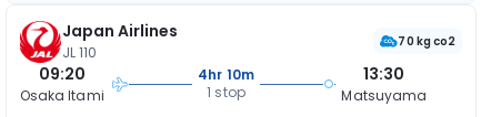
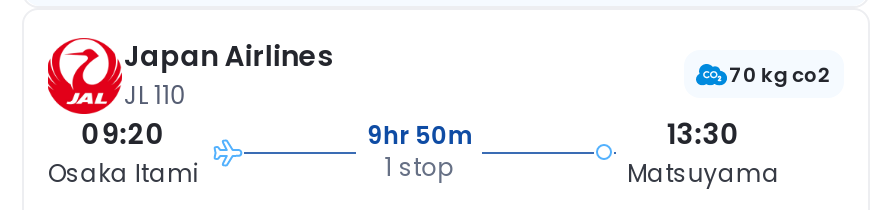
- 4hr 10m
+ 9hr 50m
